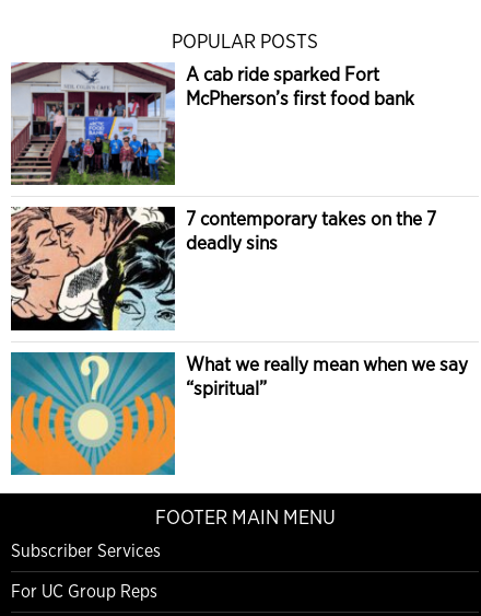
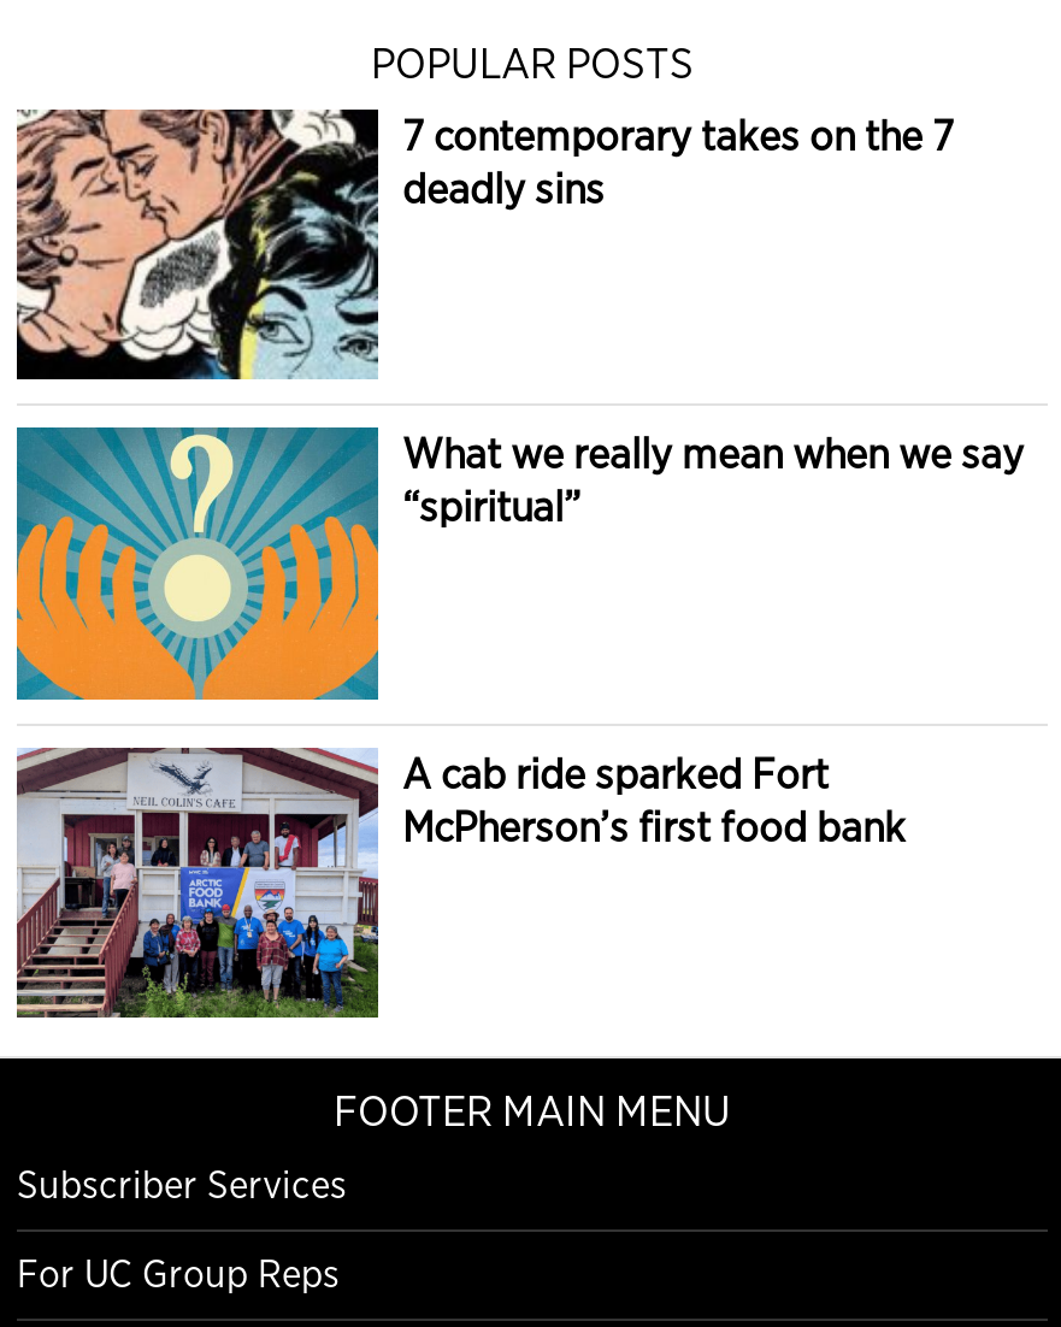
moved down: [image] | A cab ride sparked Fort | McPherson’s first food bank

moved up: [image] | 7 contemporary takes on the 7 | deadly sins | What we really mean when we say | “spiritual”

moved up: [image]
